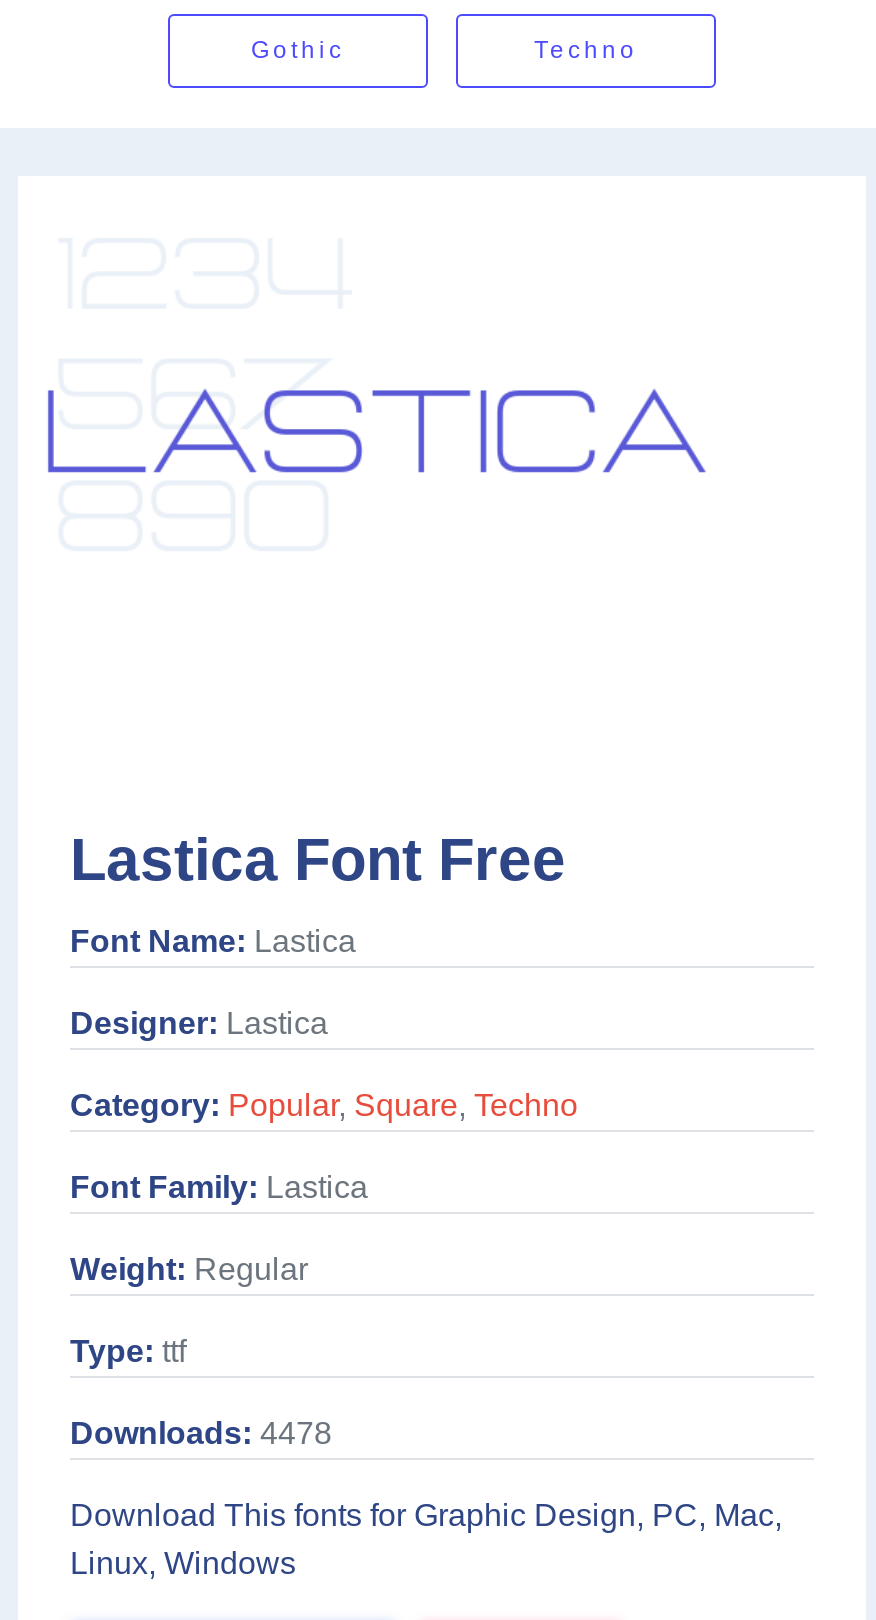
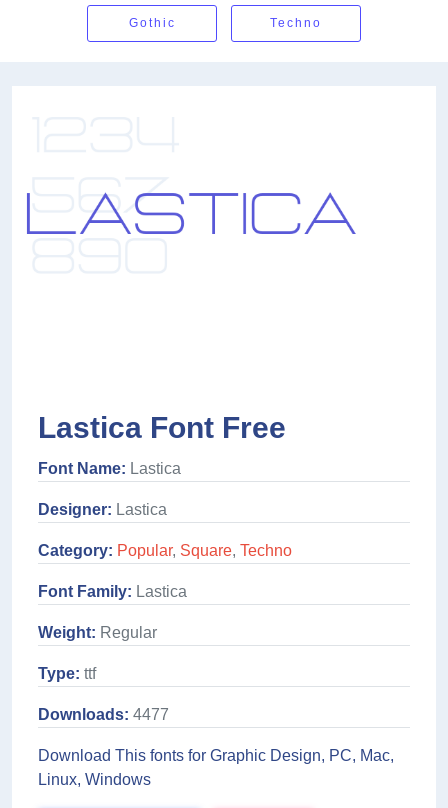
- Downloads: 4478
+ Downloads: 4477
